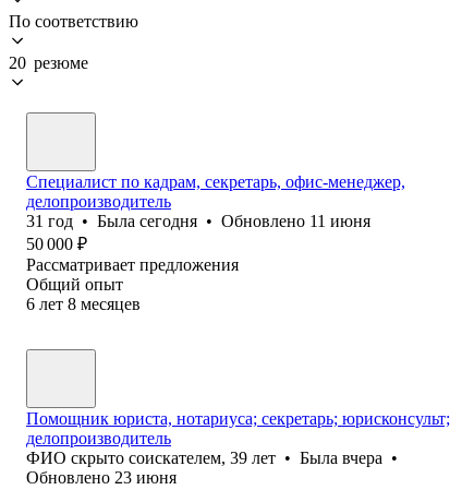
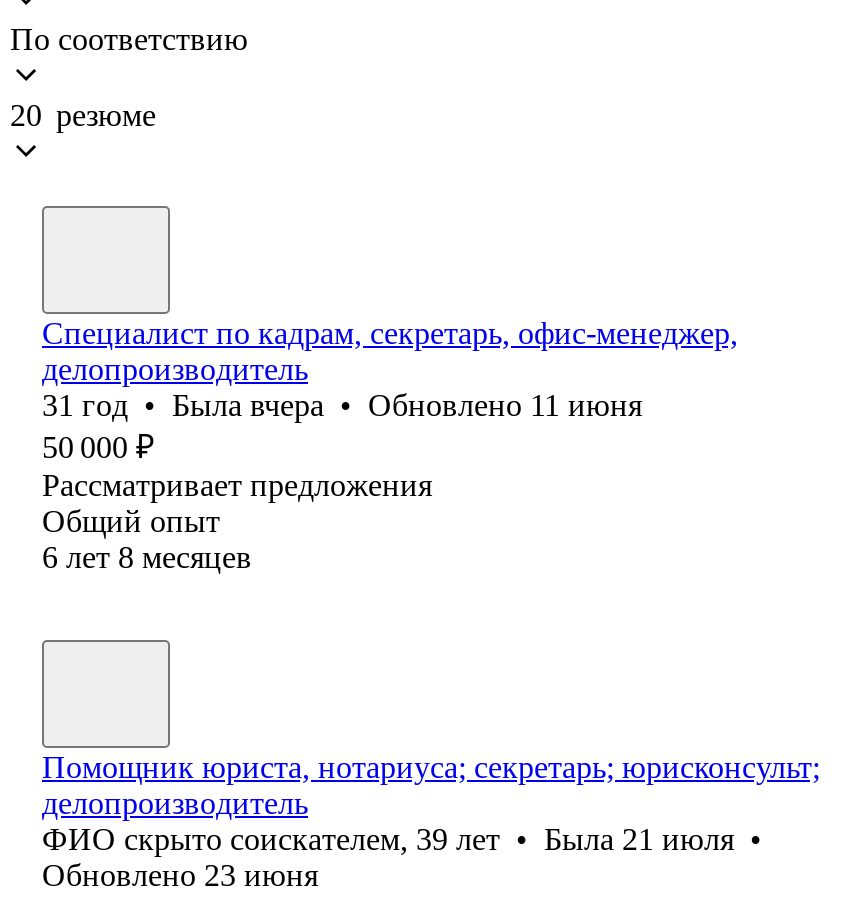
- 31 год • Была сегодня • Обновлено 11 июня
+ 31 год • Была вчера • Обновлено 11 июня

- ФИО скрыто соискателем, 39 лет • Была вчера •
+ ФИО скрыто соискателем, 39 лет • Была 21 июля •
